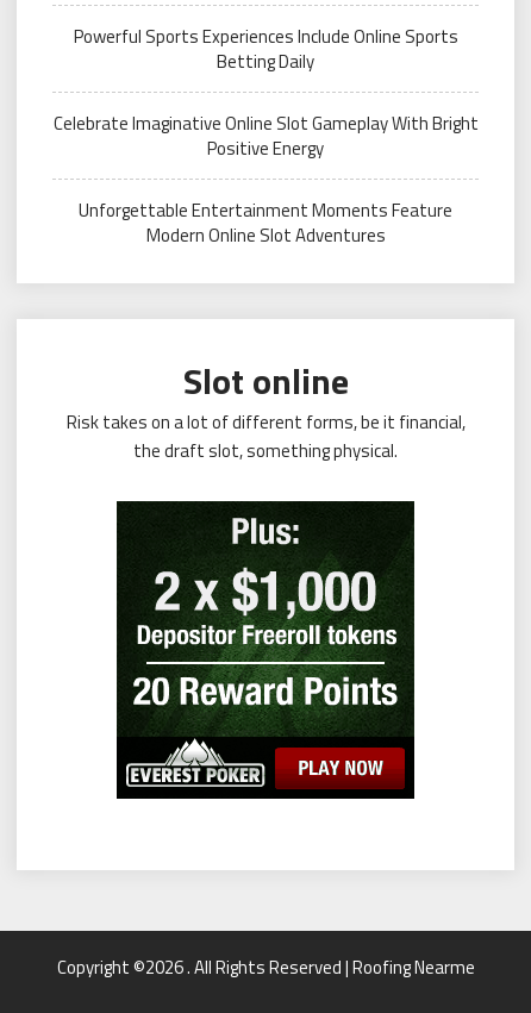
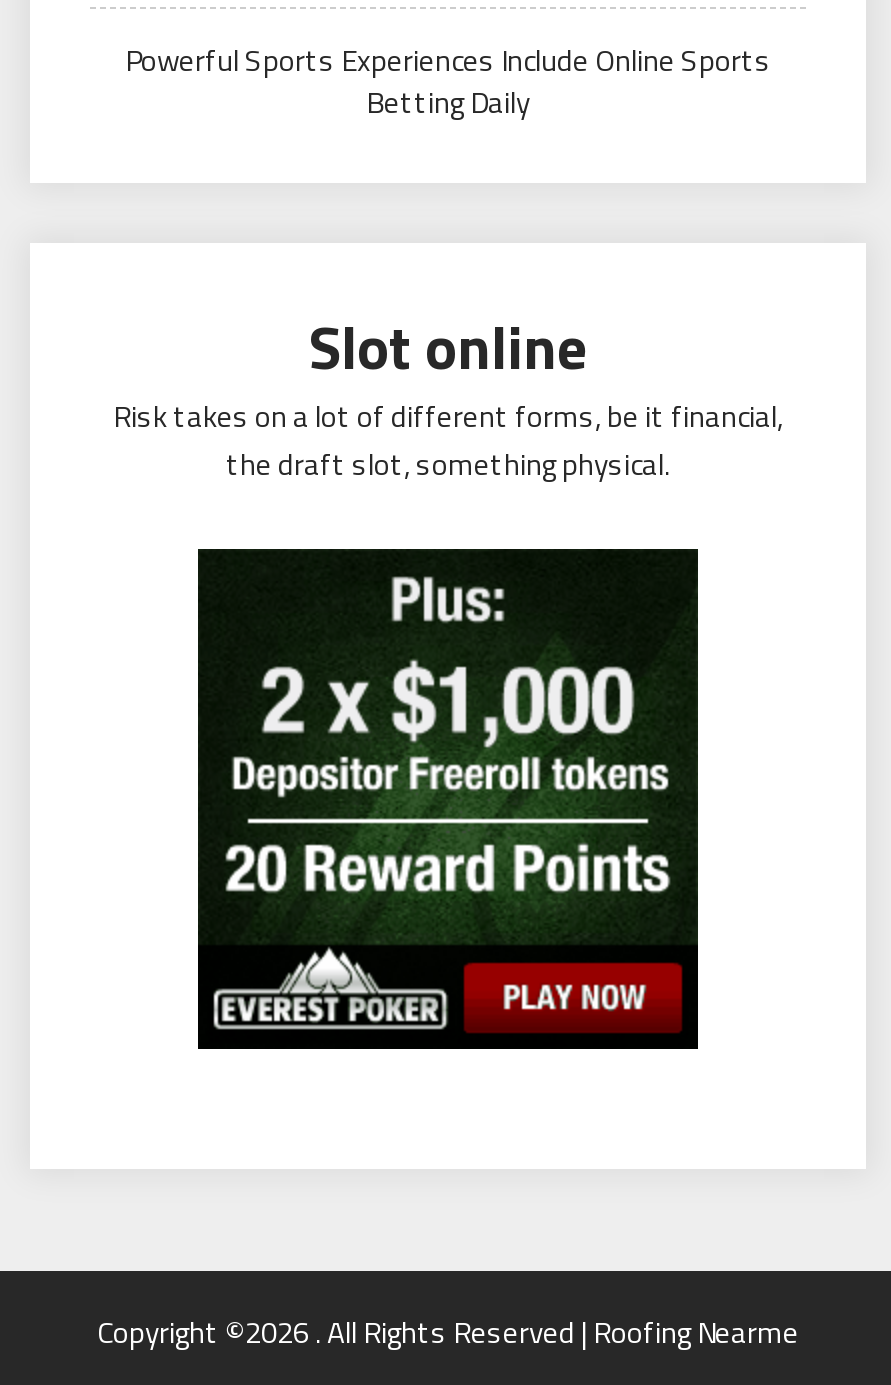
- Celebrate Imaginative Online Slot Gameplay With Bright
- Positive Energy
- Unforgettable Entertainment Moments Feature
- Modern Online Slot Adventures
